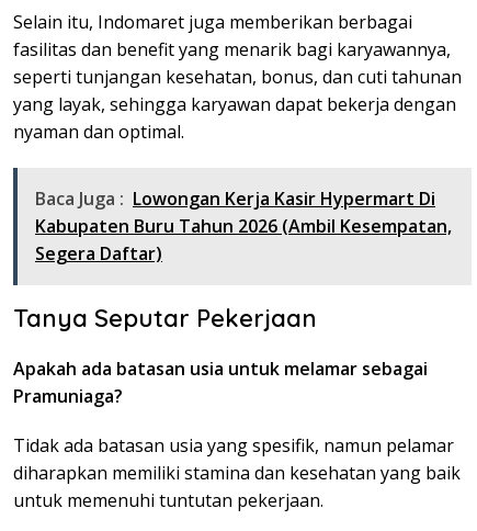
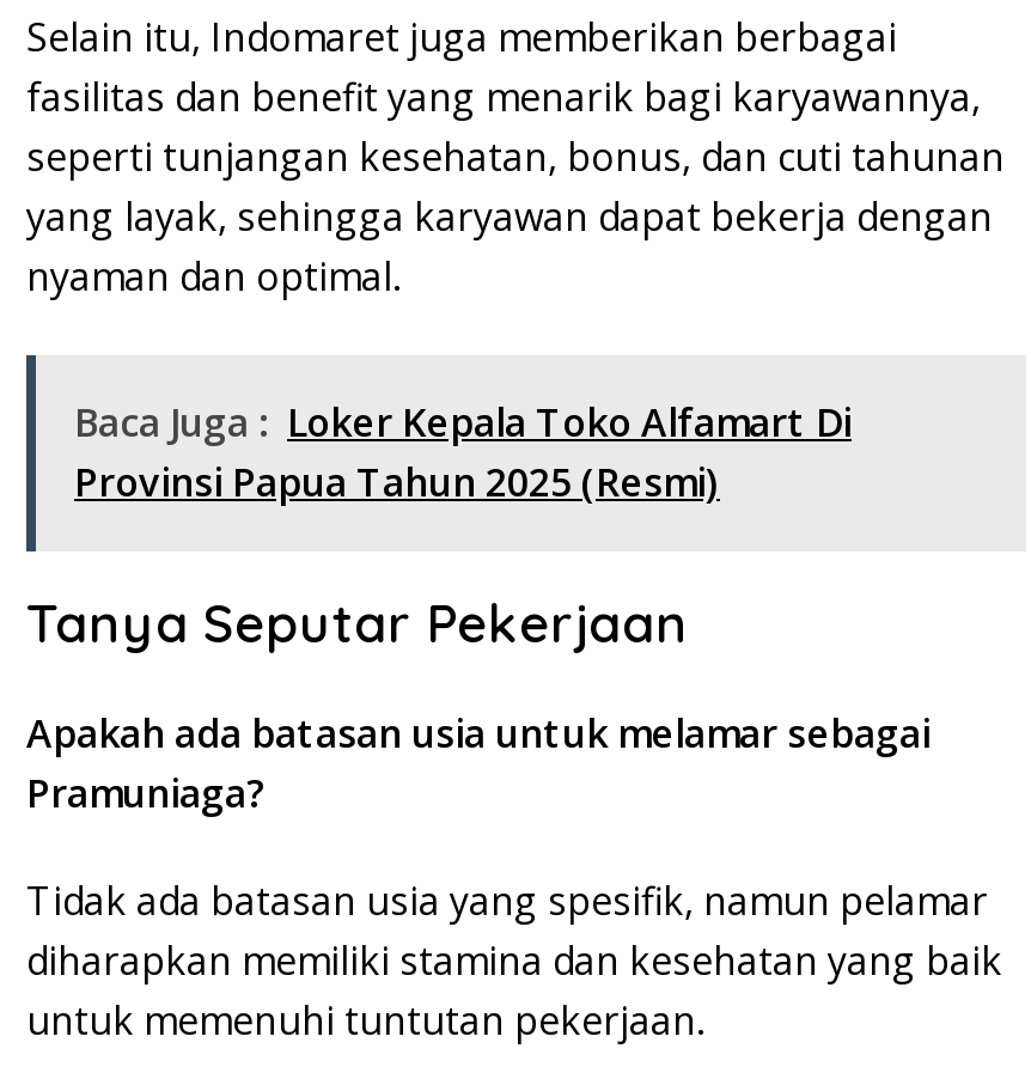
- Baca Juga : Lowongan Kerja Kasir Hypermart Di
- Kabupaten Buru Tahun 2026 (Ambil Kesempatan,
- Segera Daftar)
+ Baca Juga : Loker Kepala Toko Alfamart Di
+ Provinsi Papua Tahun 2025 (Resmi)
